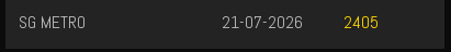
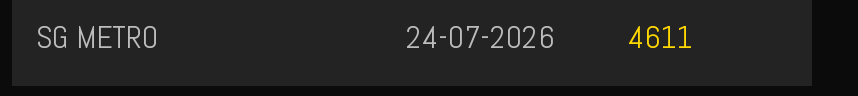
- 21-07-2026
+ 24-07-2026

- 2405
+ 4611
